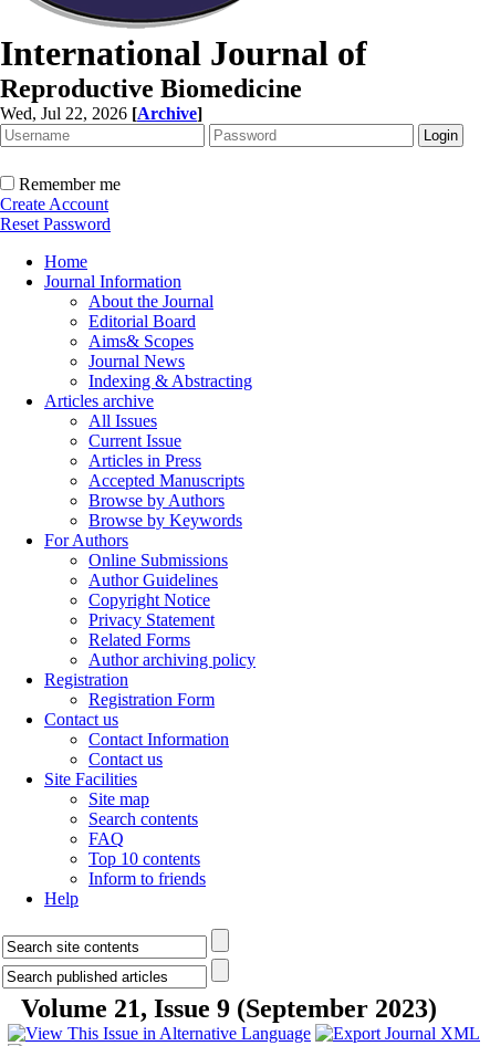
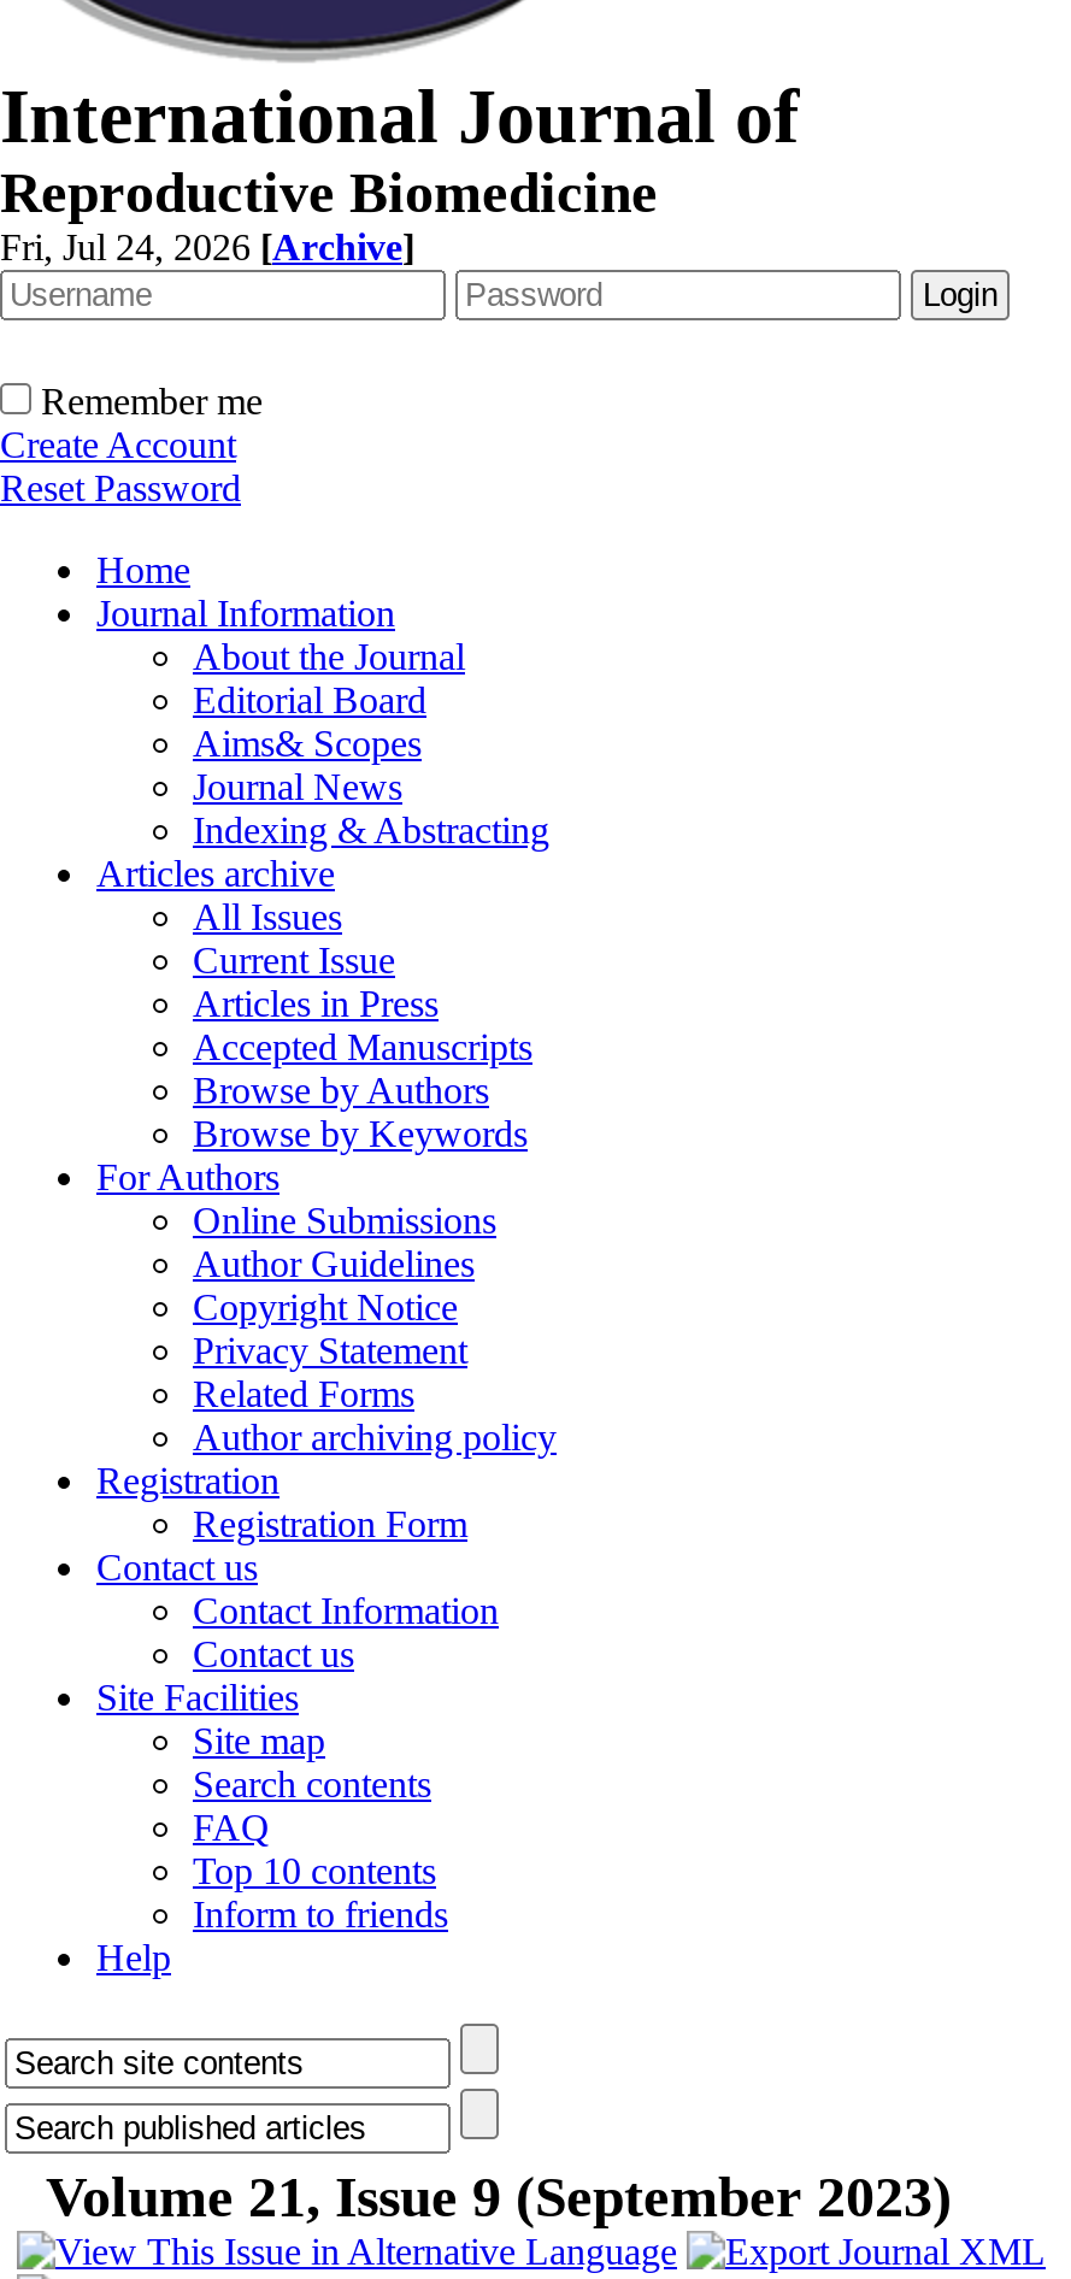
- Wed, Jul 22, 2026 [Archive]
+ Fri, Jul 24, 2026 [Archive]
